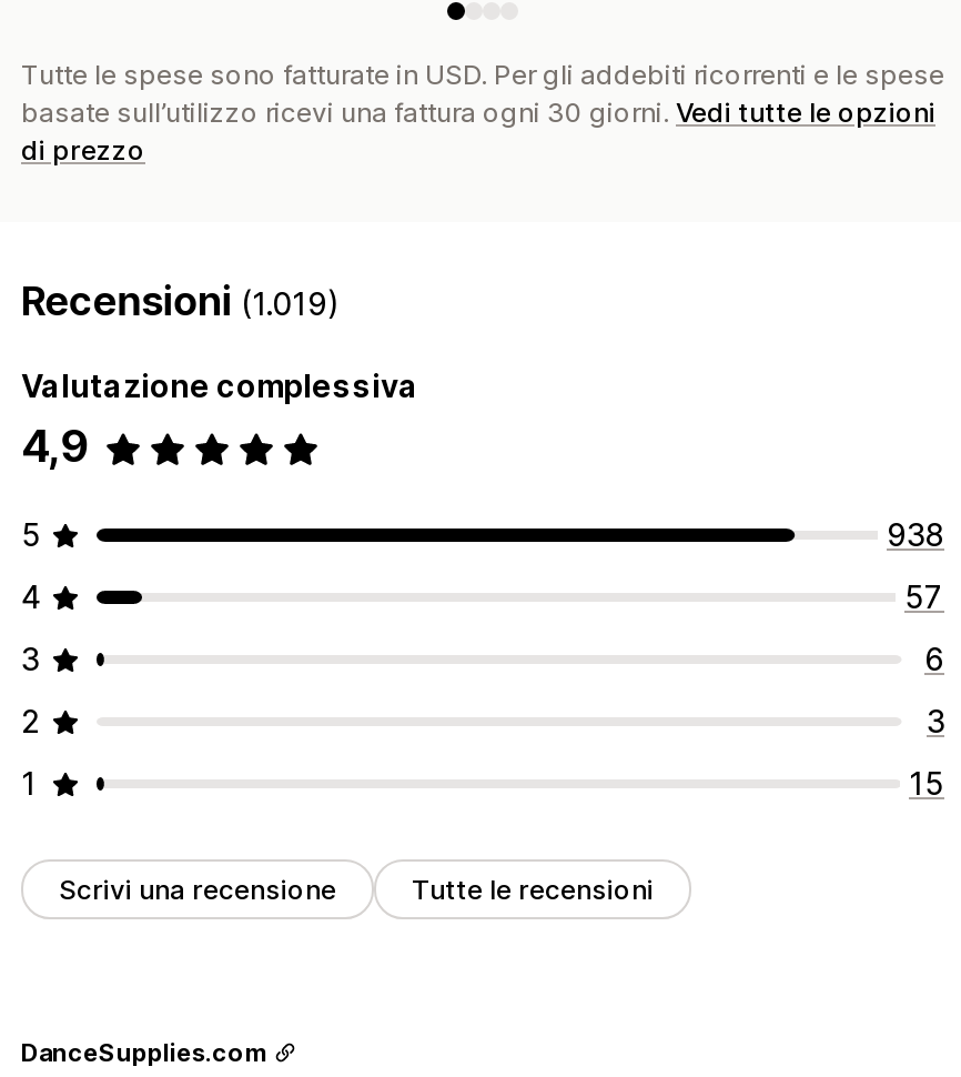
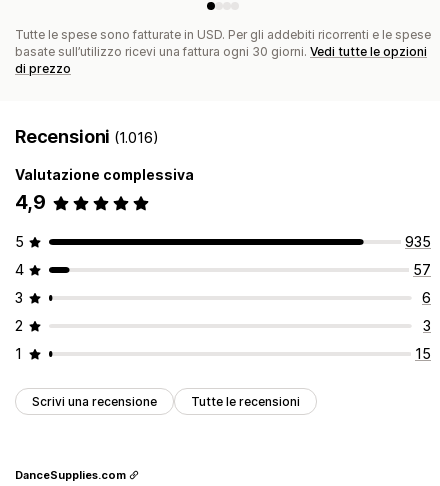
- Recensioni (1.019)
+ Recensioni (1.016)

- 938
+ 935
